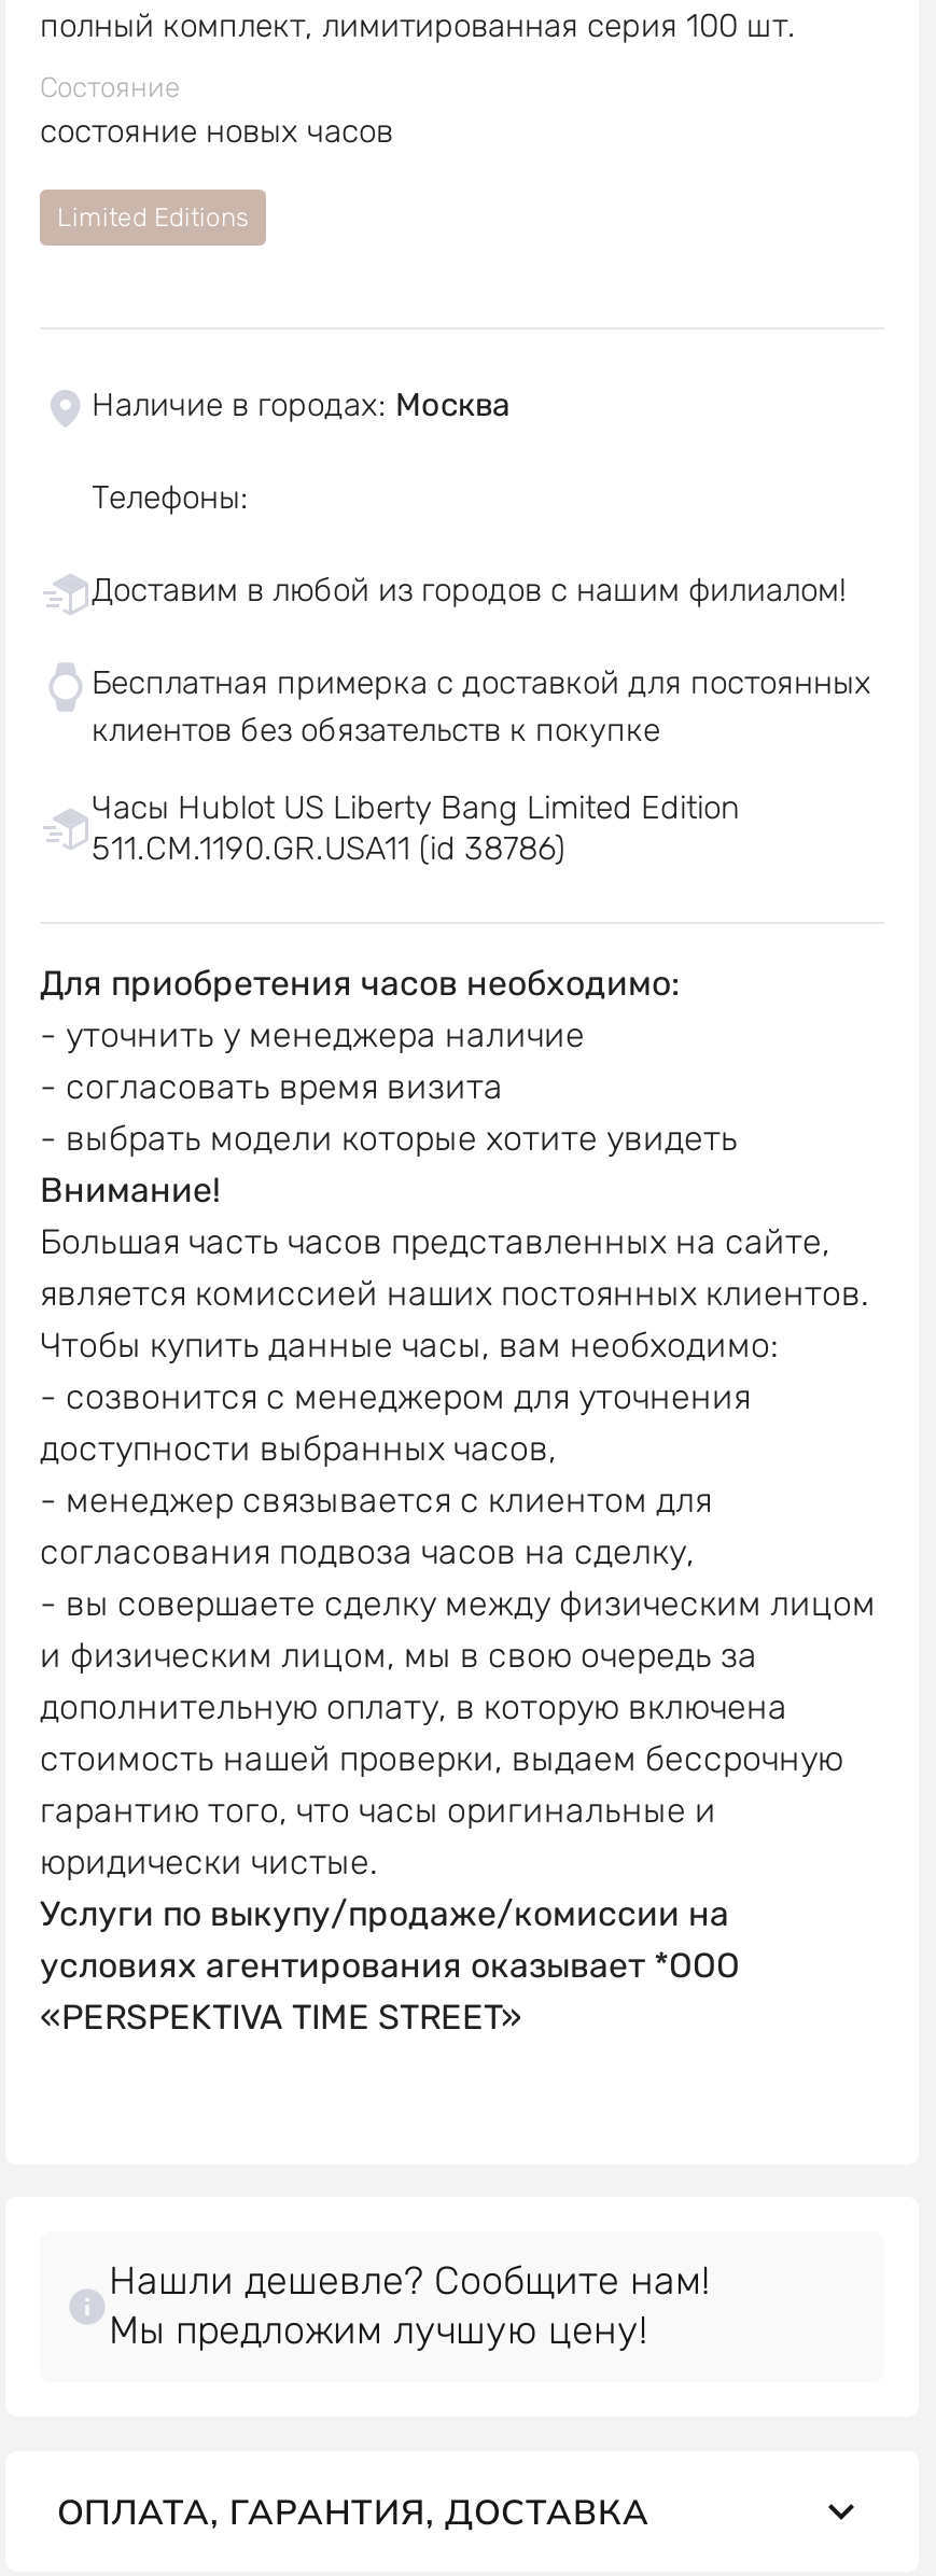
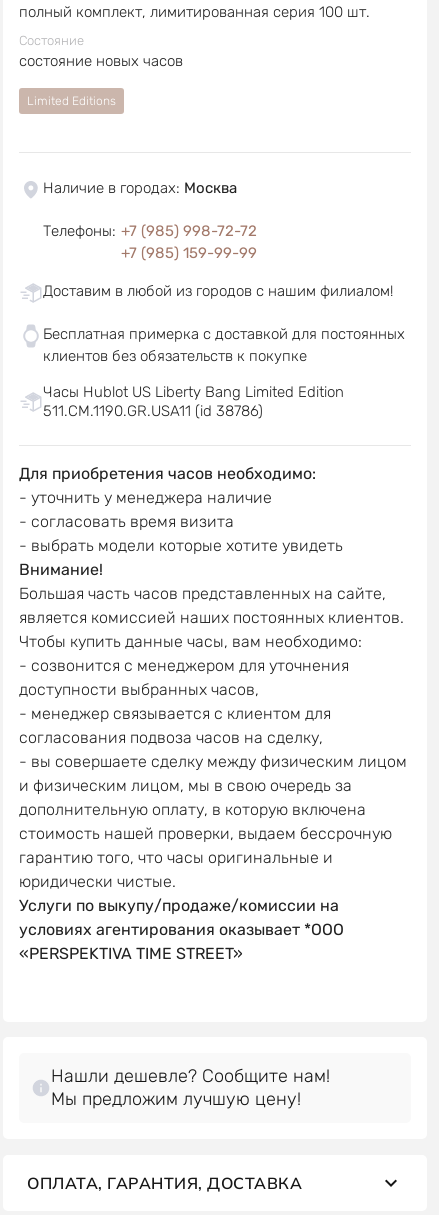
- Телефоны:
+ Телефоны: +7 (985) 998-72-72
+ +7 (985) 159-99-99
